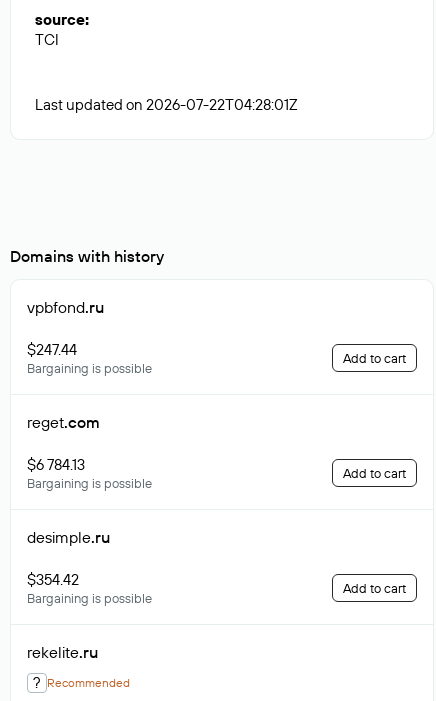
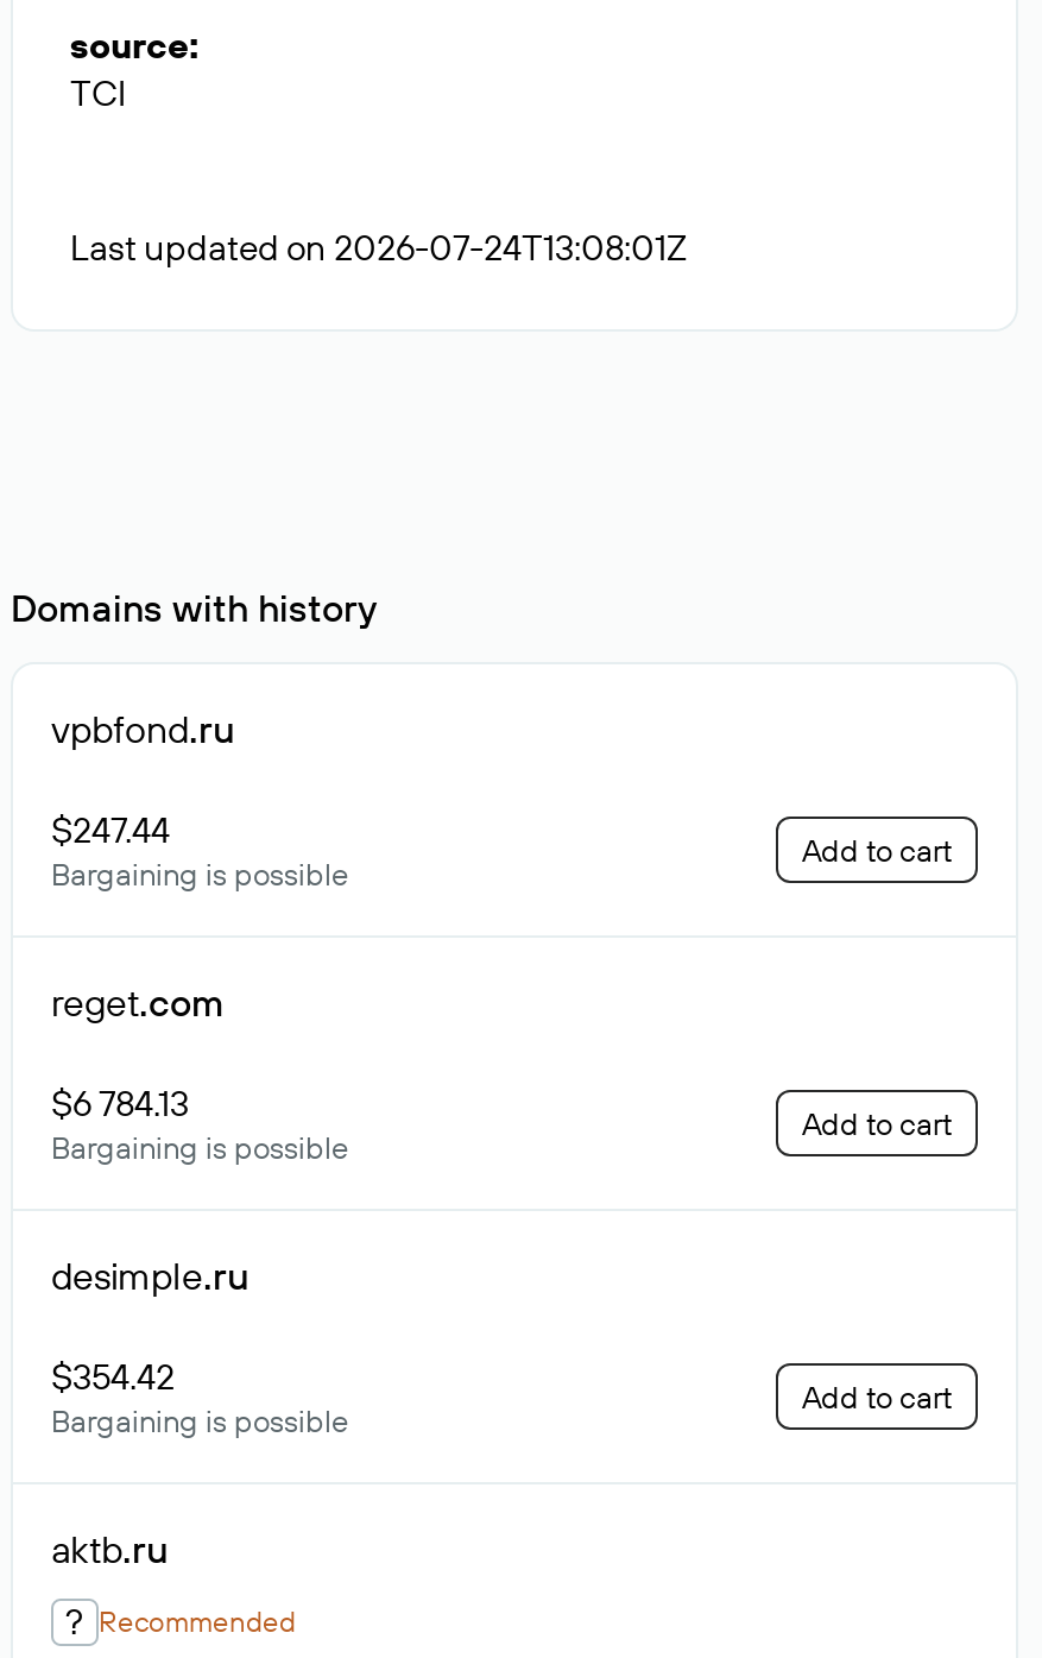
- Last updated on 2026-07-22T04:28:01Z
+ Last updated on 2026-07-24T13:08:01Z

- rekelite.ru
+ aktb.ru
